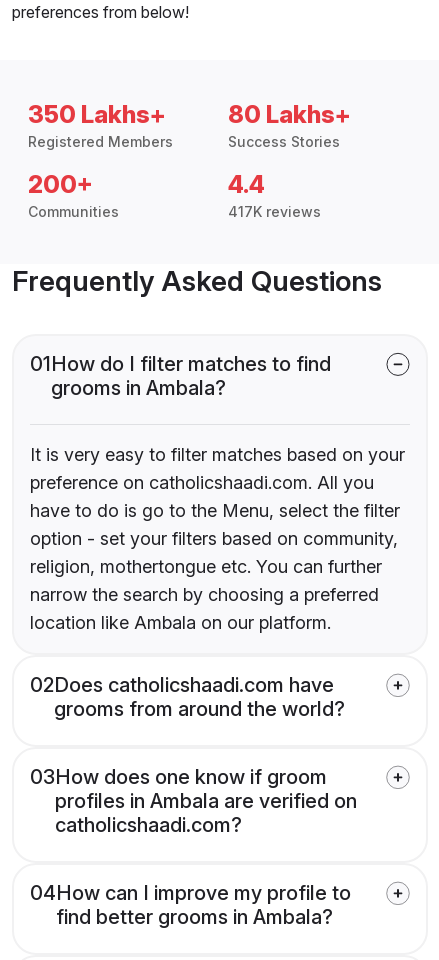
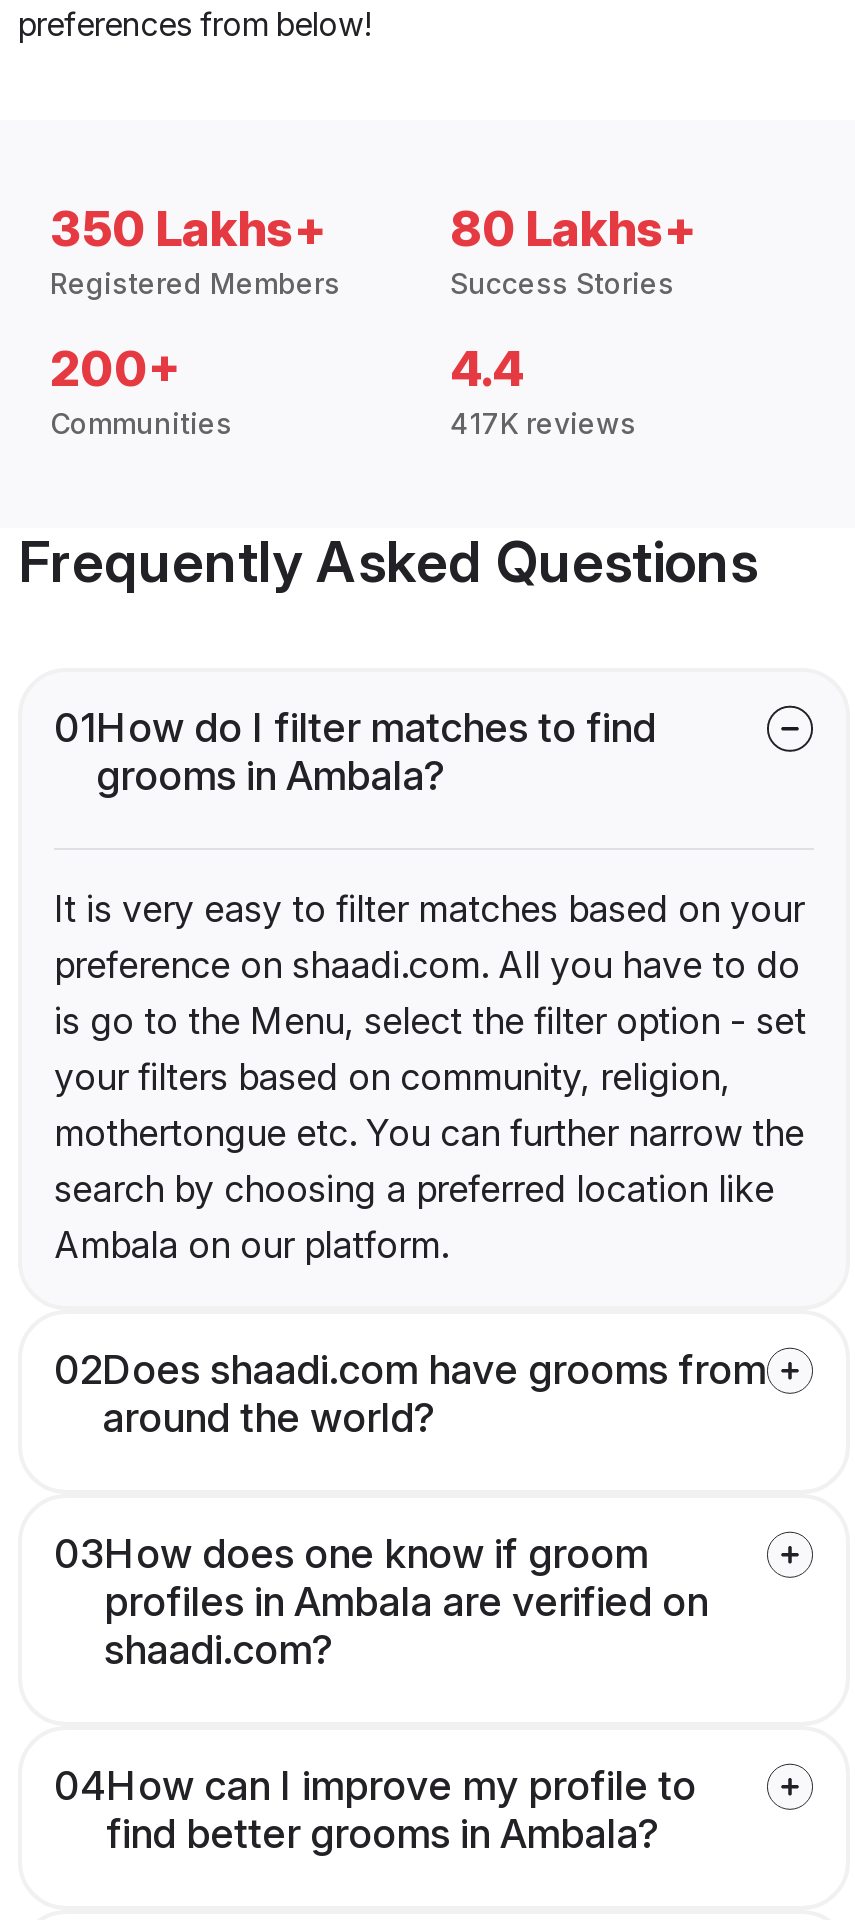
- preference on catholicshaadi.com. All you
- have to do is go to the Menu, select the filter
- option - set your filters based on community,
- religion, mothertongue etc. You can further
- narrow the search by choosing a preferred
- location like Ambala on our platform.
+ preference on shaadi.com. All you have to do
+ is go to the Menu, select the filter option - set
+ your filters based on community, religion,
+ mothertongue etc. You can further narrow the
+ search by choosing a preferred location like
+ Ambala on our platform.

- 02Does catholicshaadi.com have
- grooms from around the world?
+ 02Does shaadi.com have grooms from
+ around the world?

- catholicshaadi.com?
+ shaadi.com?
